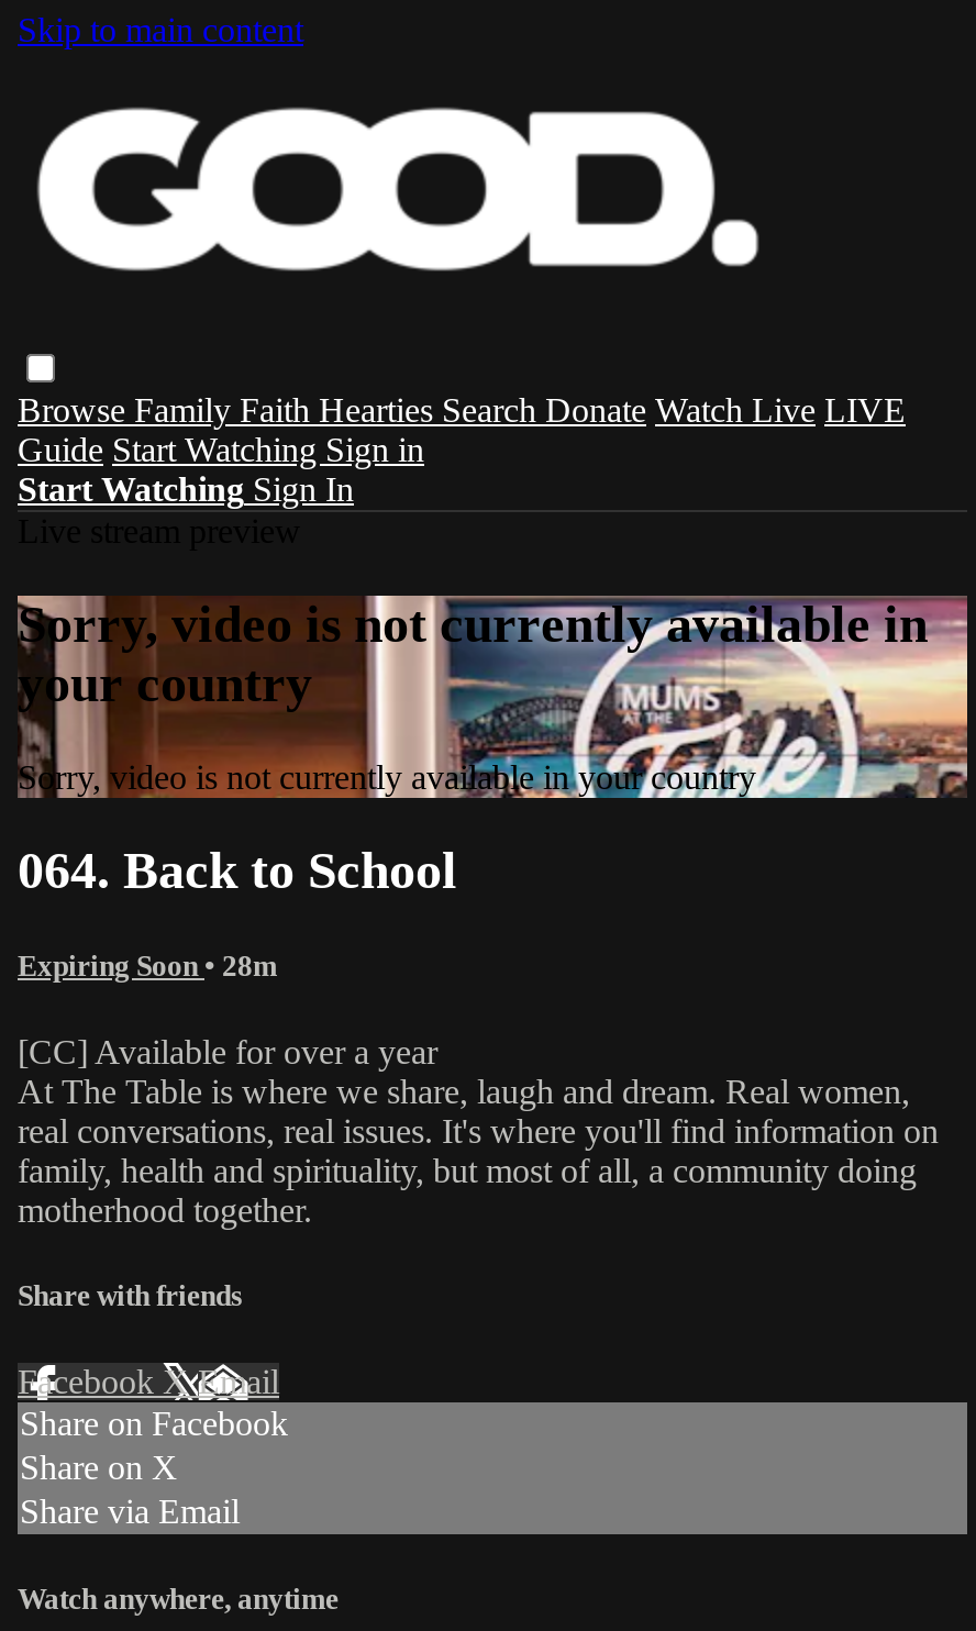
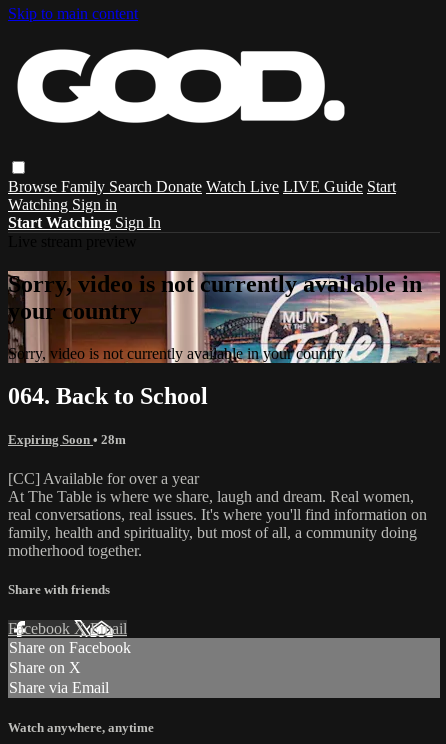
- Browse Family Faith Hearties Search Donate Watch Live LIVE
- Guide Start Watching Sign in
+ Browse Family Search Donate Watch Live LIVE Guide Start
+ Watching Sign in
